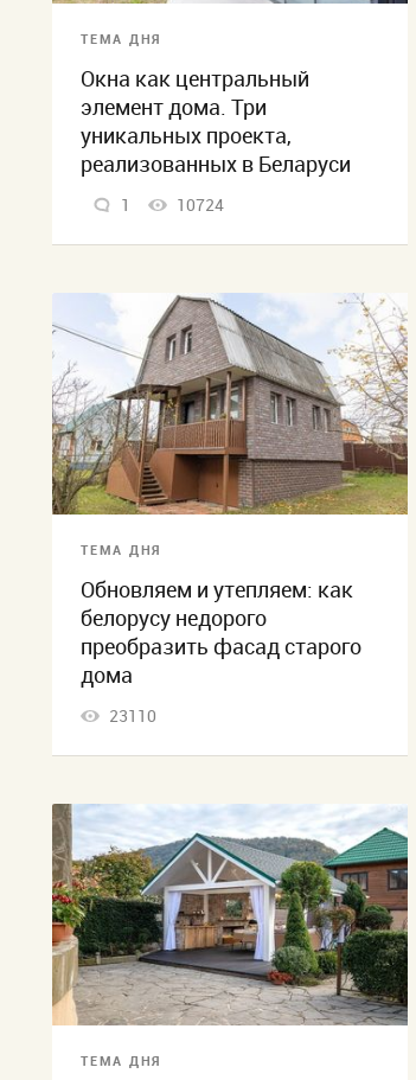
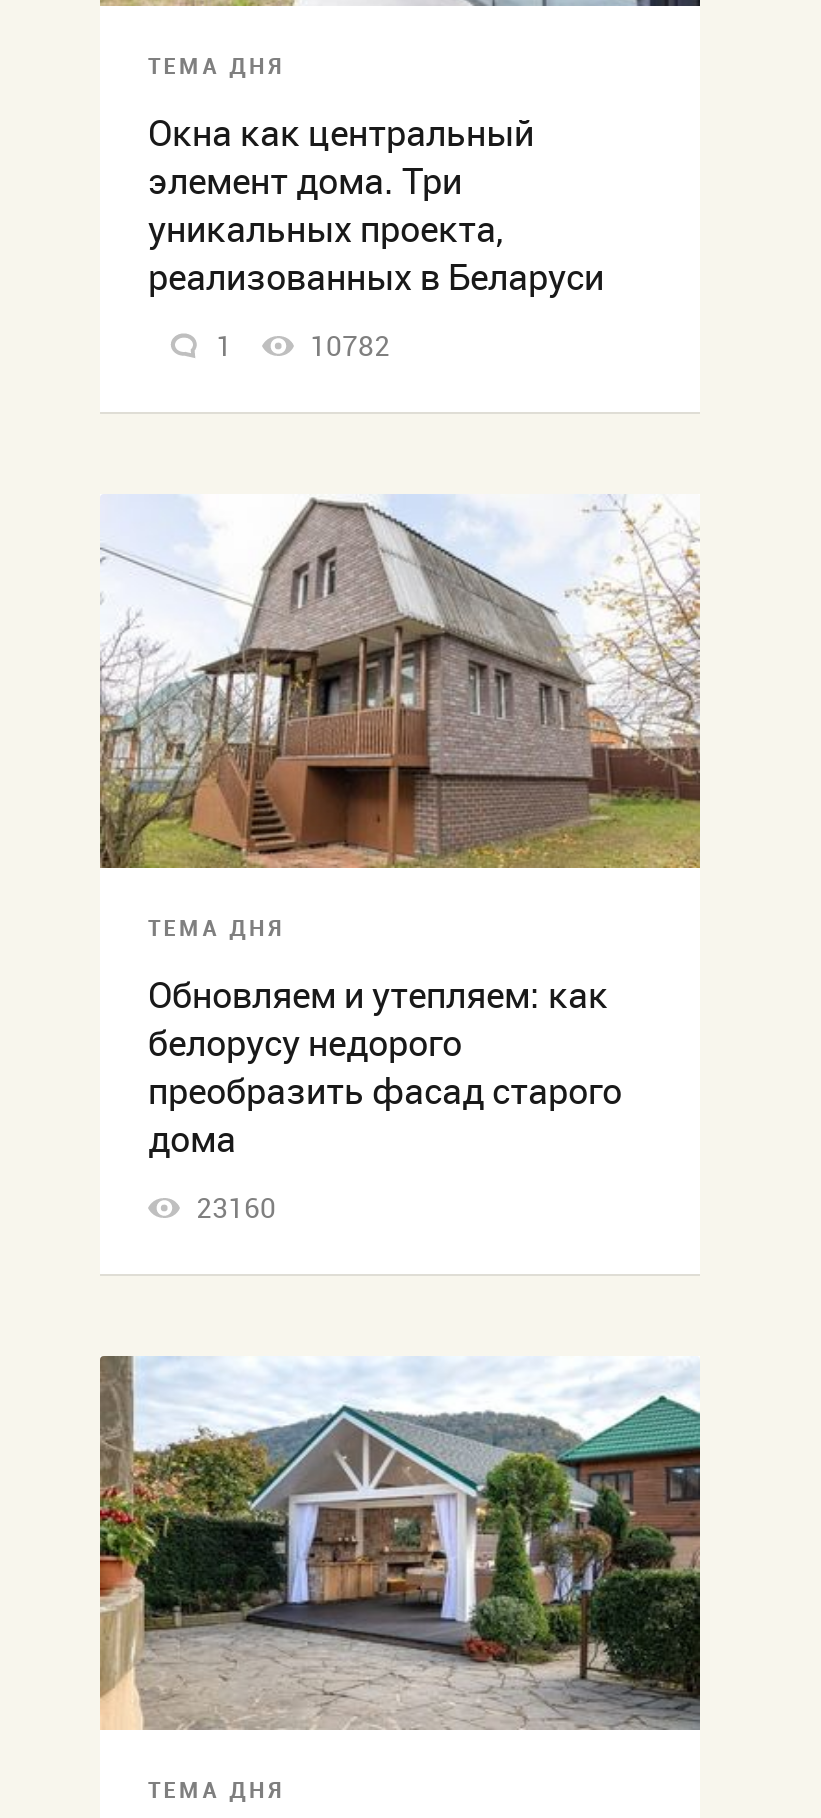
- 10724
+ 10782

- 23110
+ 23160
